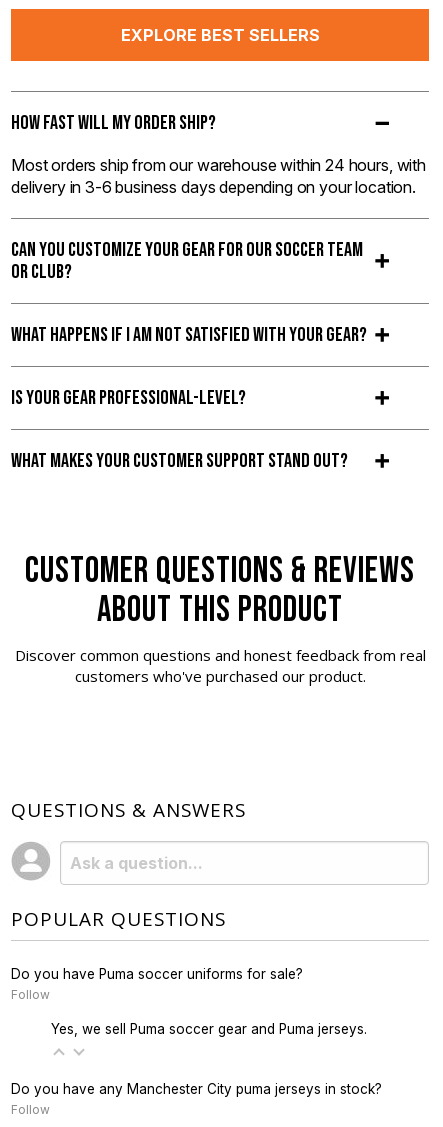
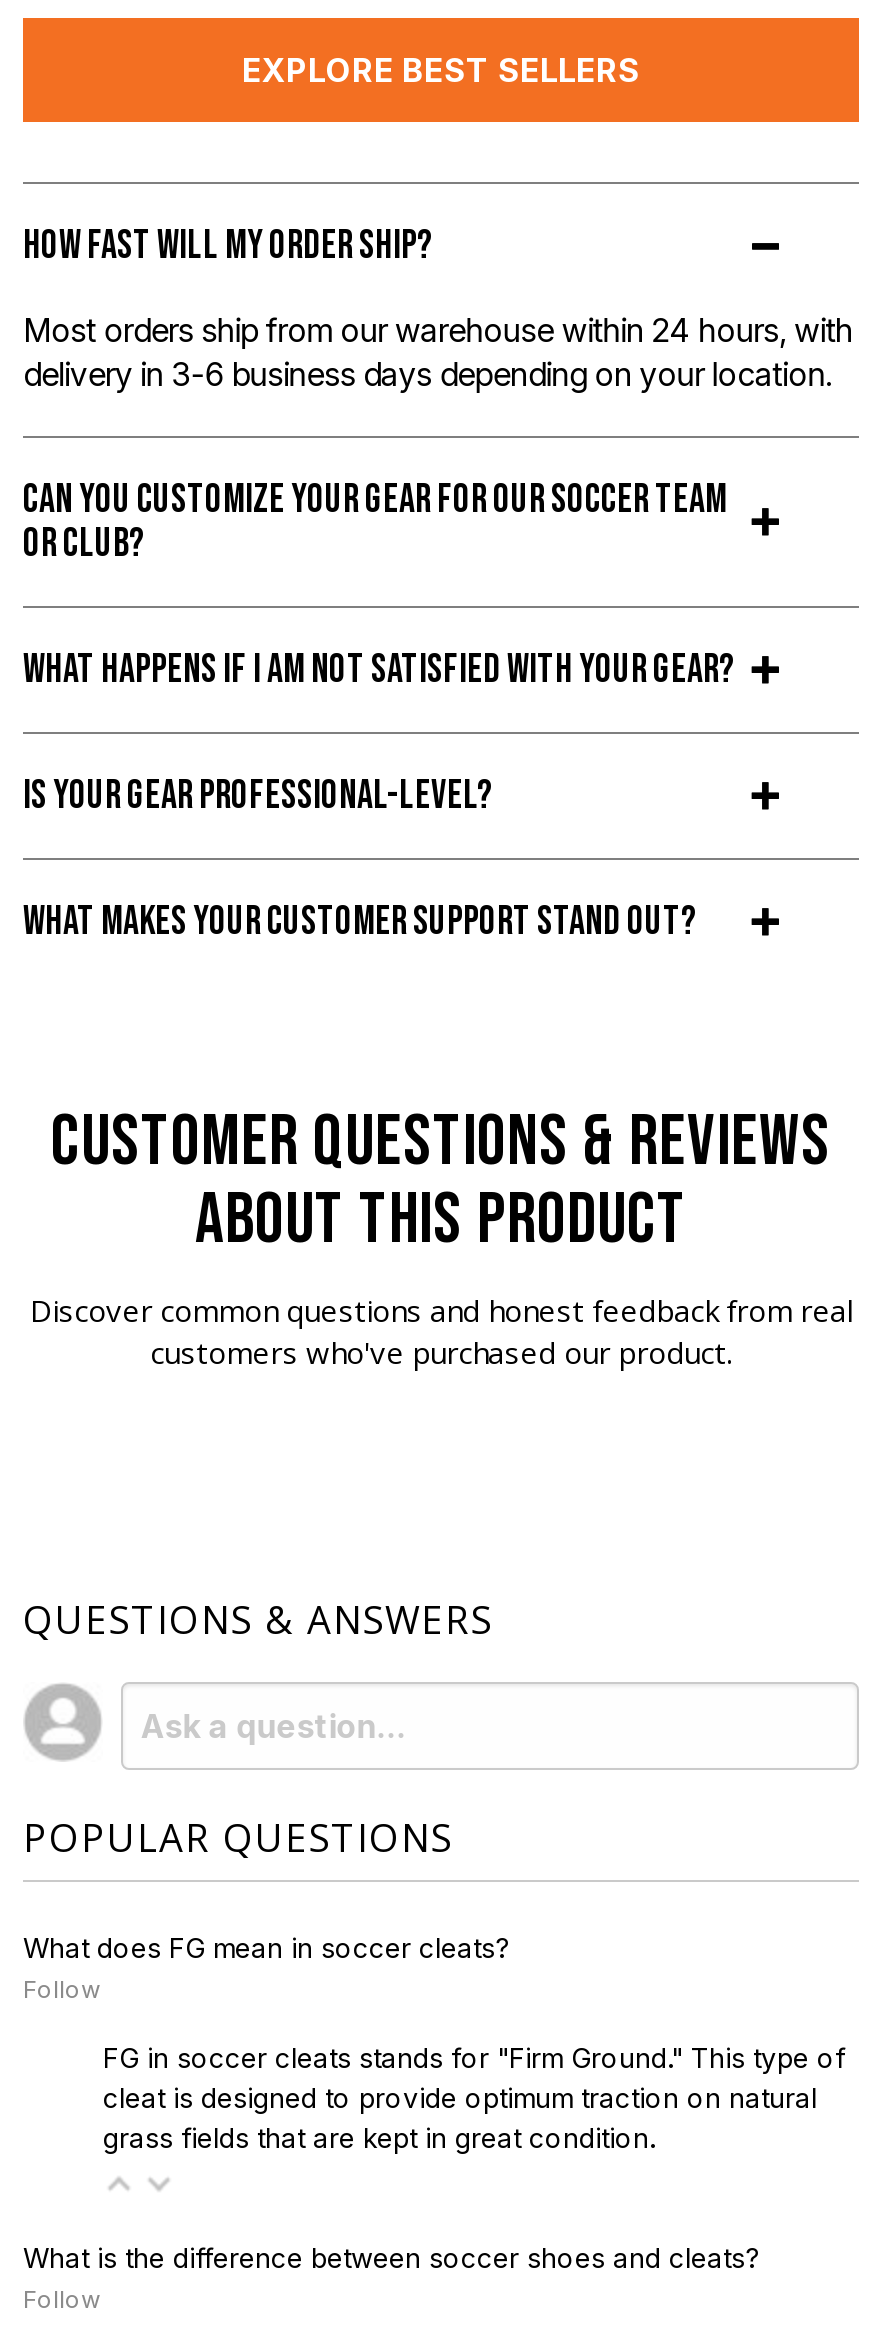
- Do you have Puma soccer uniforms for sale?
+ What does FG mean in soccer cleats?

- Yes, we sell Puma soccer gear and Puma jerseys.
+ FG in soccer cleats stands for "Firm Ground." This type of
+ cleat is designed to provide optimum traction on natural
+ grass fields that are kept in great condition.

- Do you have any Manchester City puma jerseys in stock?
+ What is the difference between soccer shoes and cleats?
